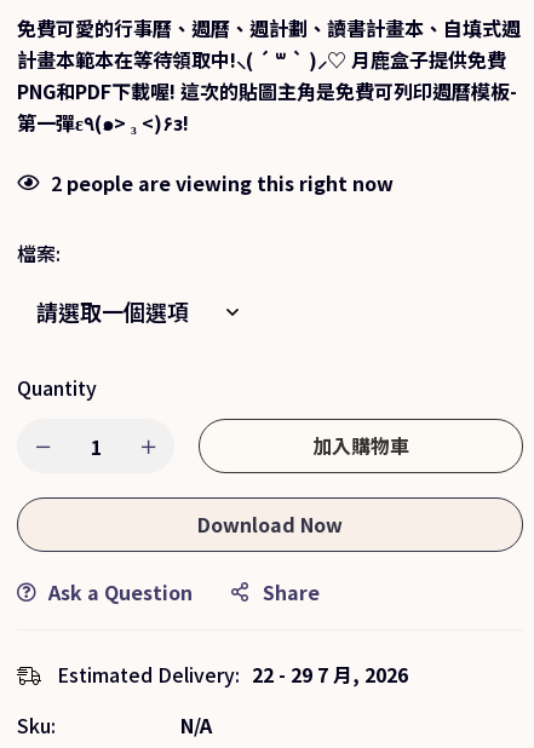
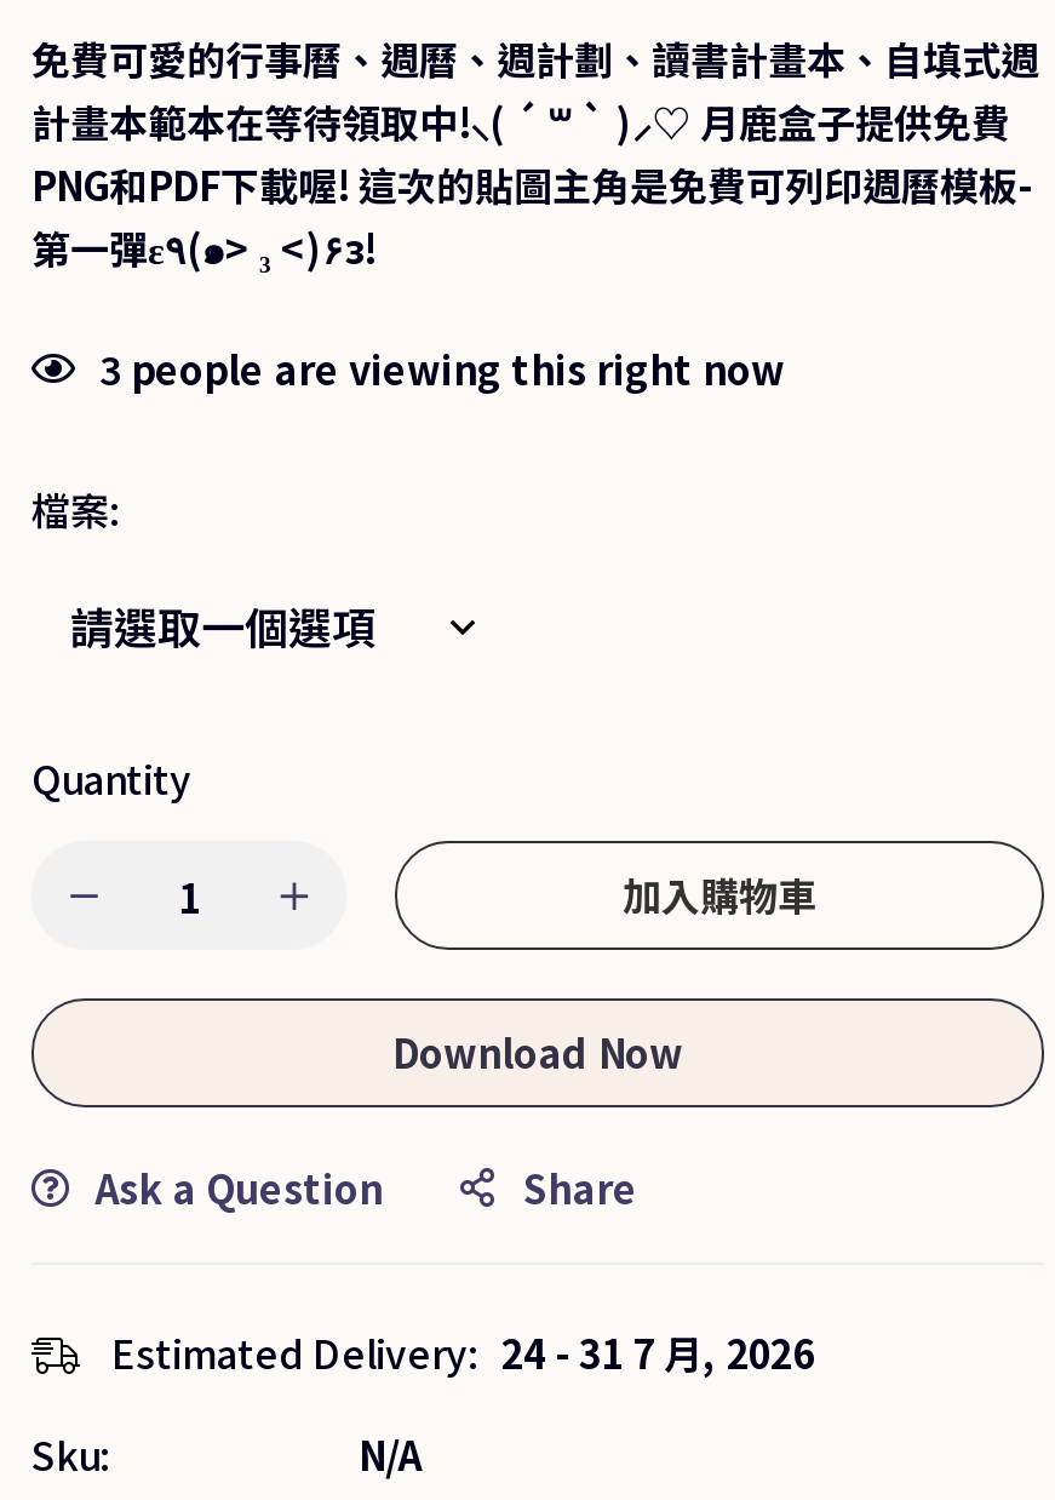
- 2 people are viewing this right now
+ 3 people are viewing this right now

- Estimated Delivery: 22 - 29 7 月, 2026
+ Estimated Delivery: 24 - 31 7 月, 2026
